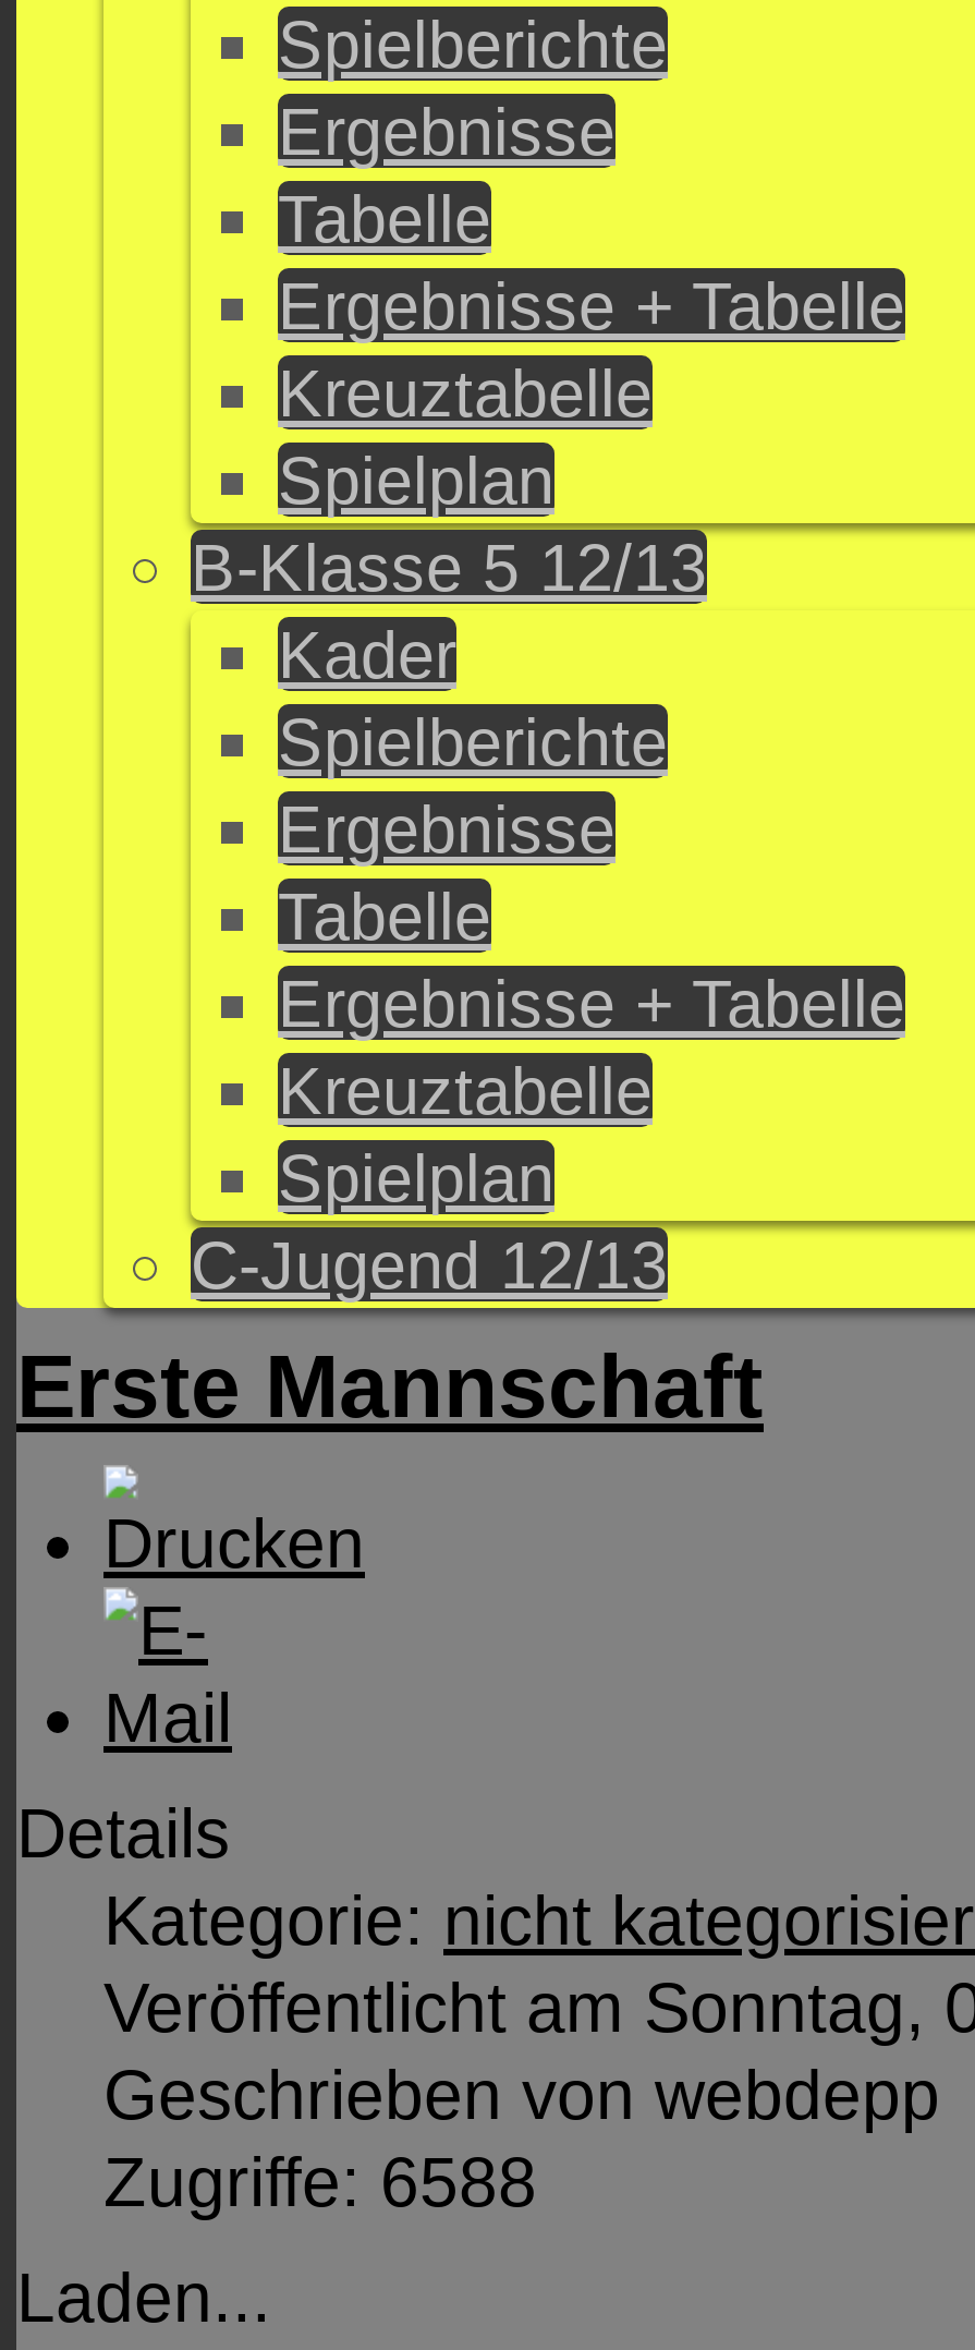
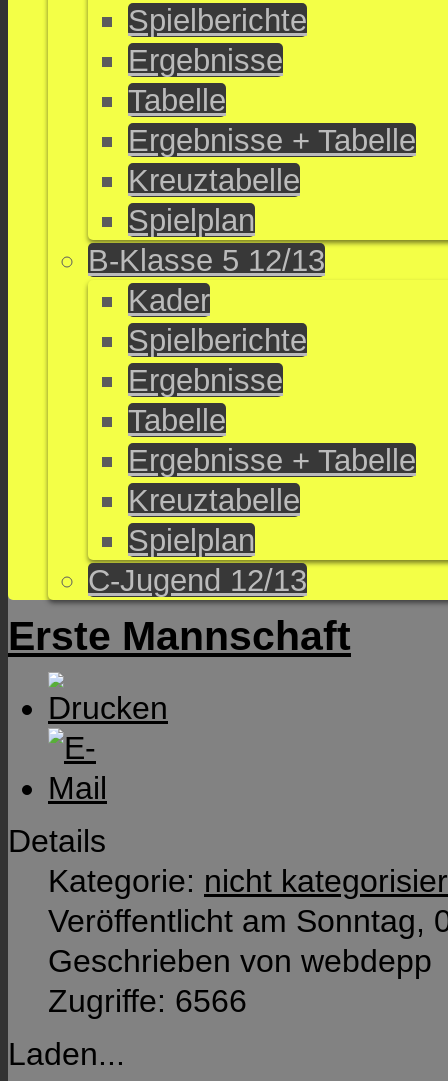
- Zugriffe: 6588
+ Zugriffe: 6566
